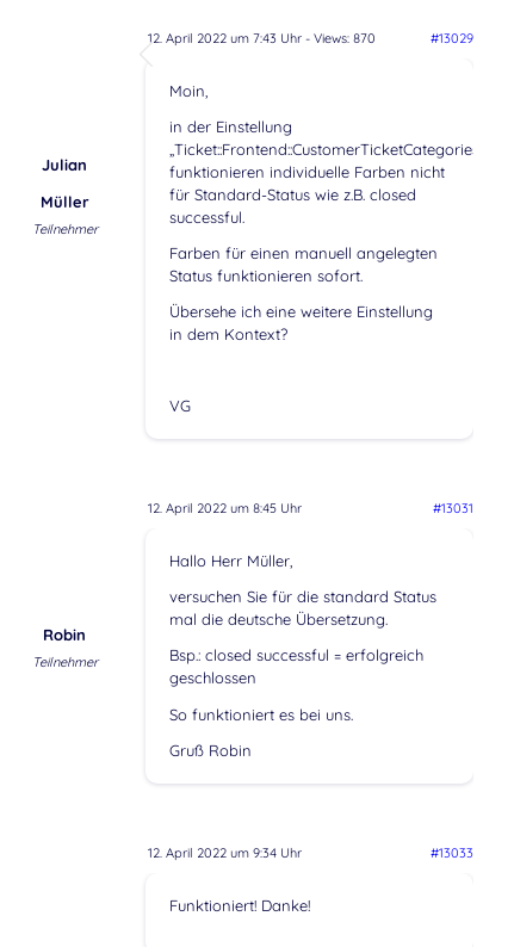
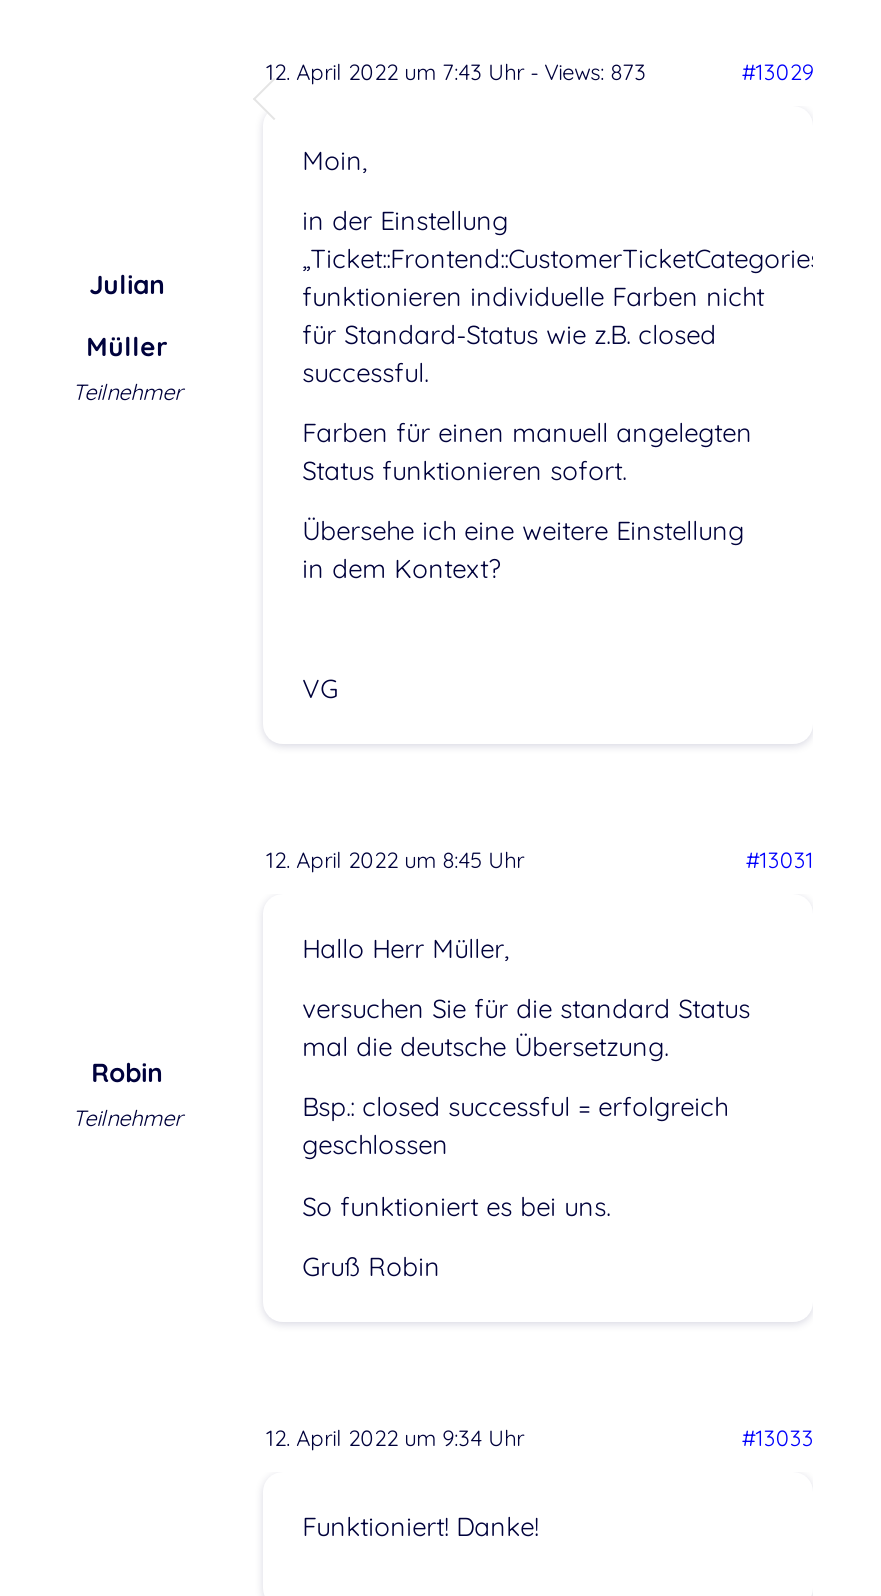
- 12. April 2022 um 7:43 Uhr - Views: 870
+ 12. April 2022 um 7:43 Uhr - Views: 873
